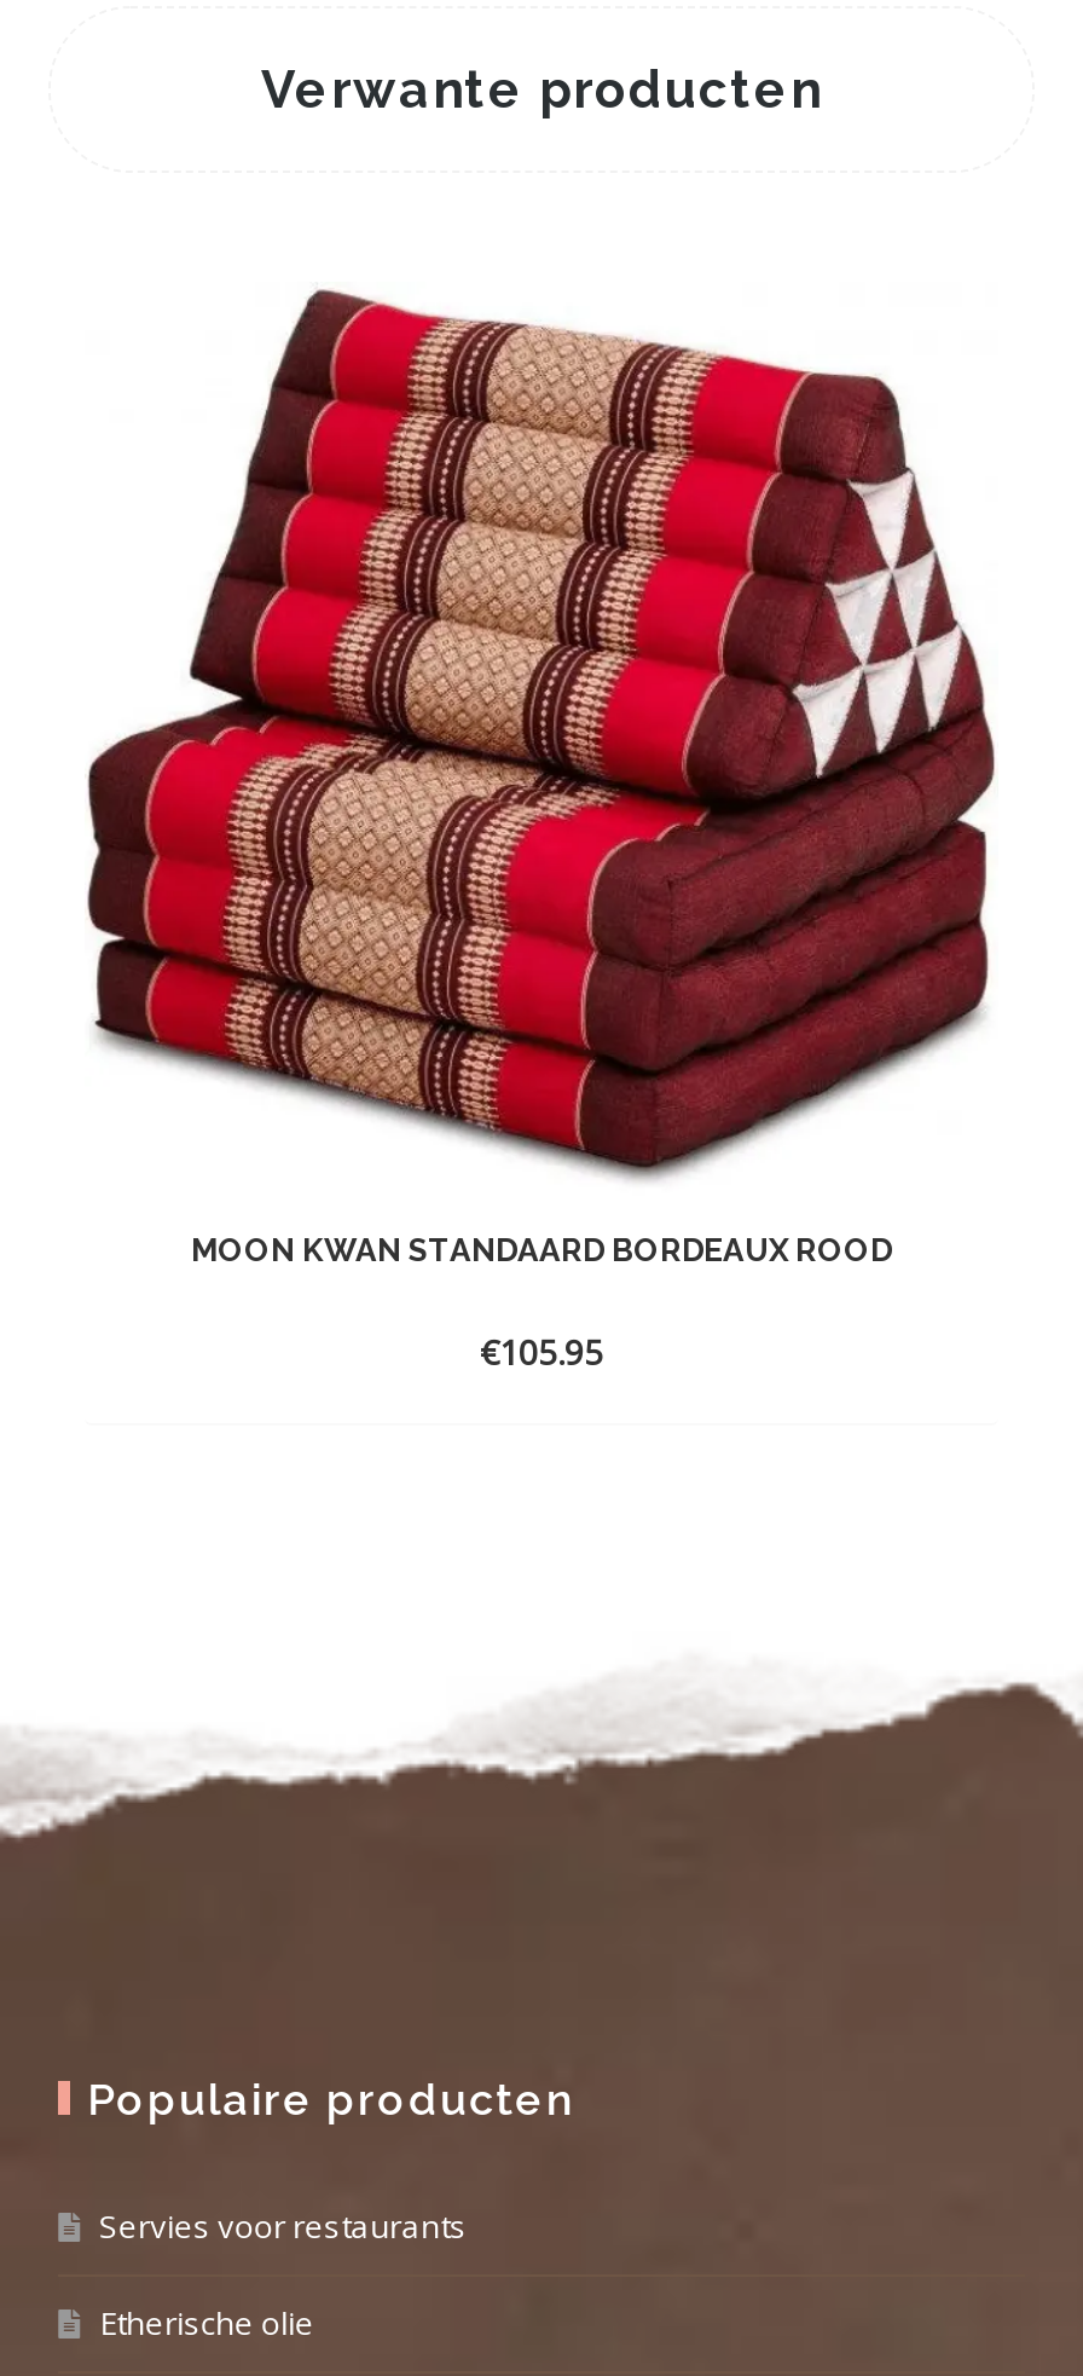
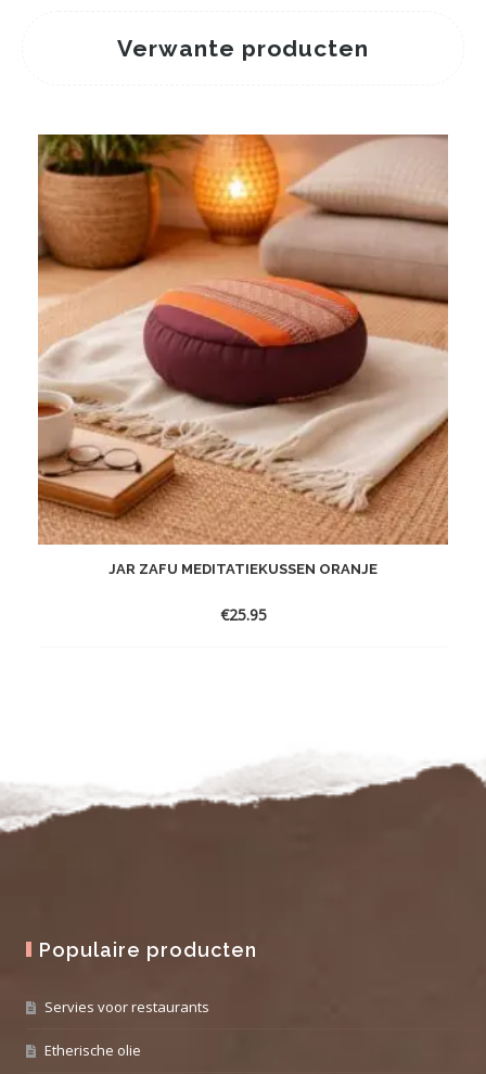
- [image]
- MOON KWAN STANDAARD BORDEAUX ROOD
+ [image]
+ JAR ZAFU MEDITATIEKUSSEN ORANJE

- €105.95
+ €25.95
